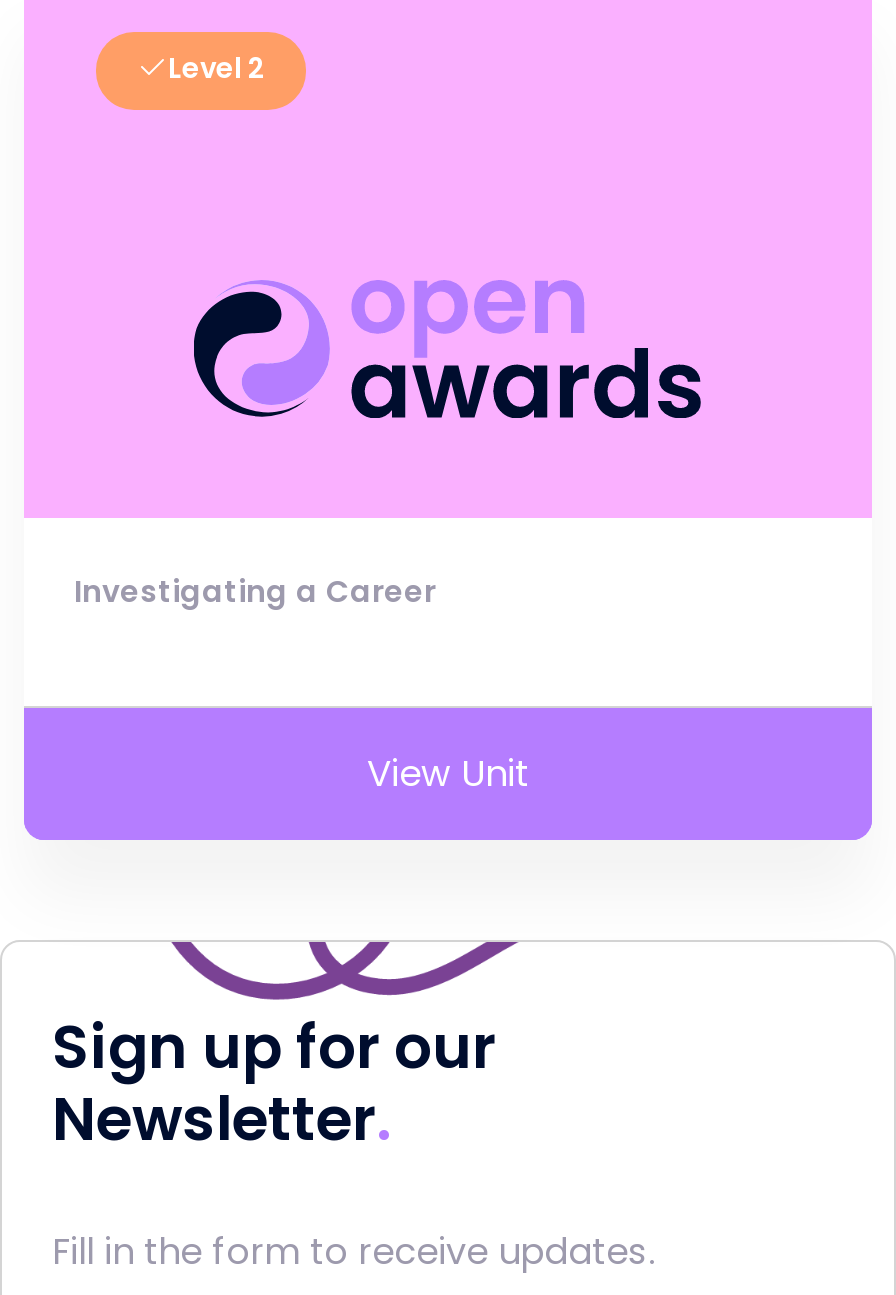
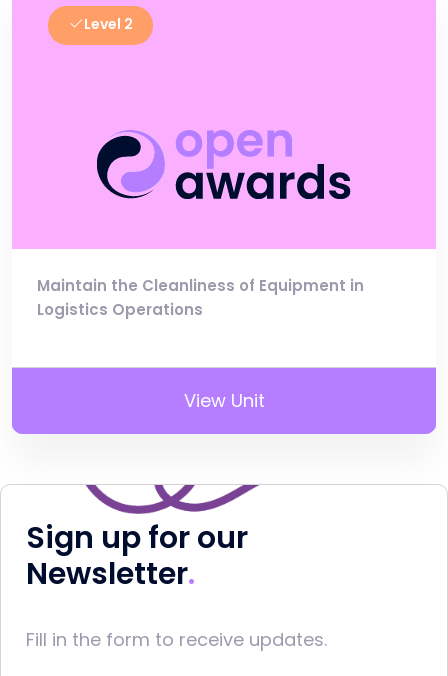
- Investigating a Career
+ Maintain the Cleanliness of Equipment in
+ Logistics Operations
